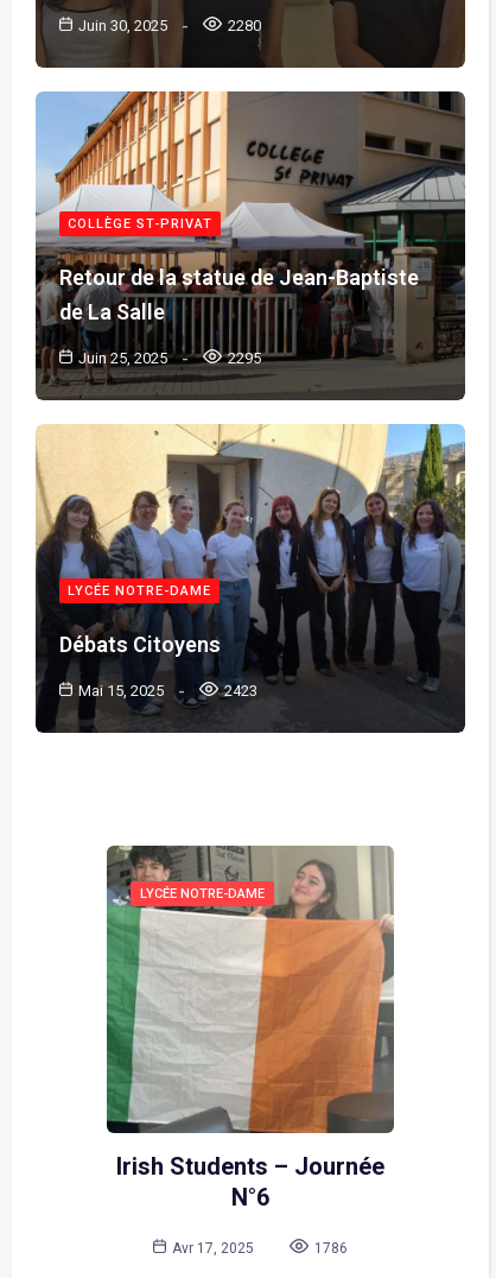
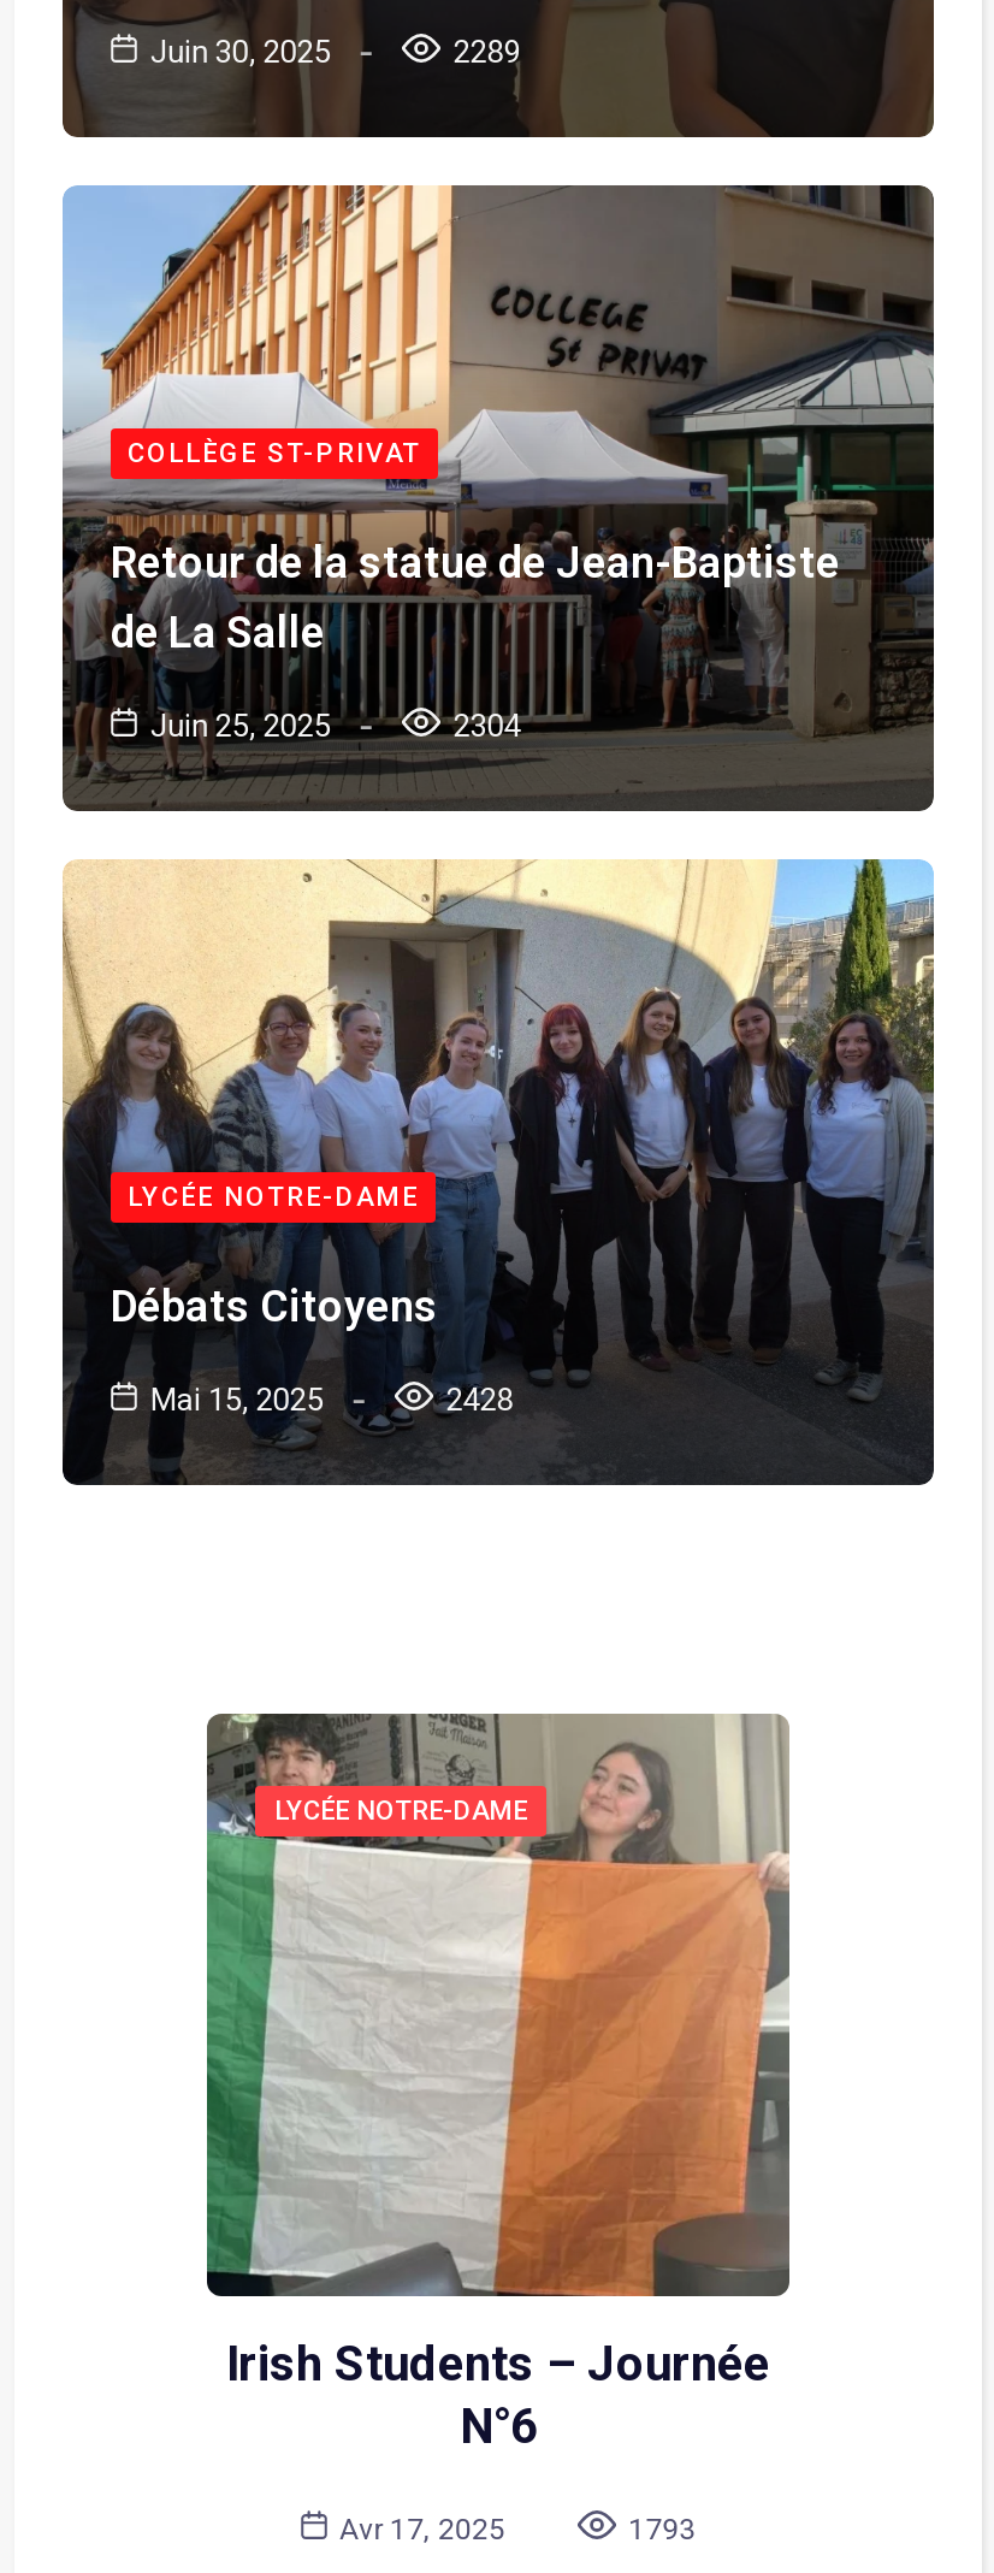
- 2280
+ 2289

- 2295
+ 2304

- 2423
+ 2428

- 1786
+ 1793
